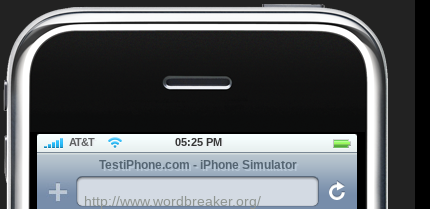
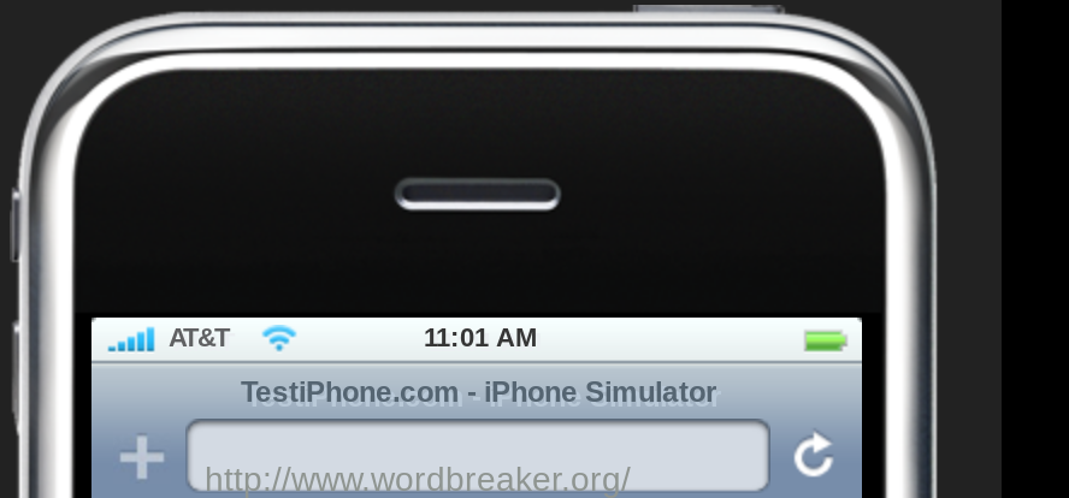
- 05:25 PM
+ 11:01 AM
